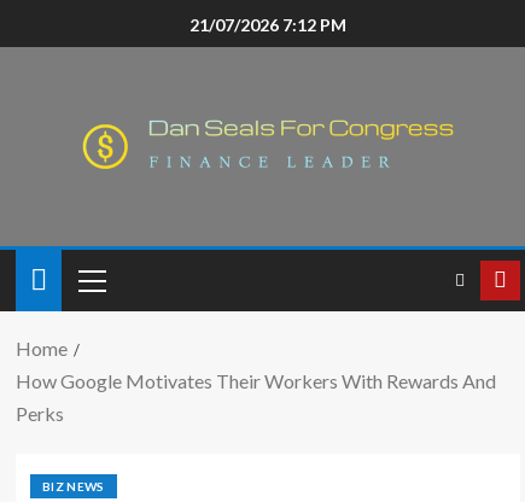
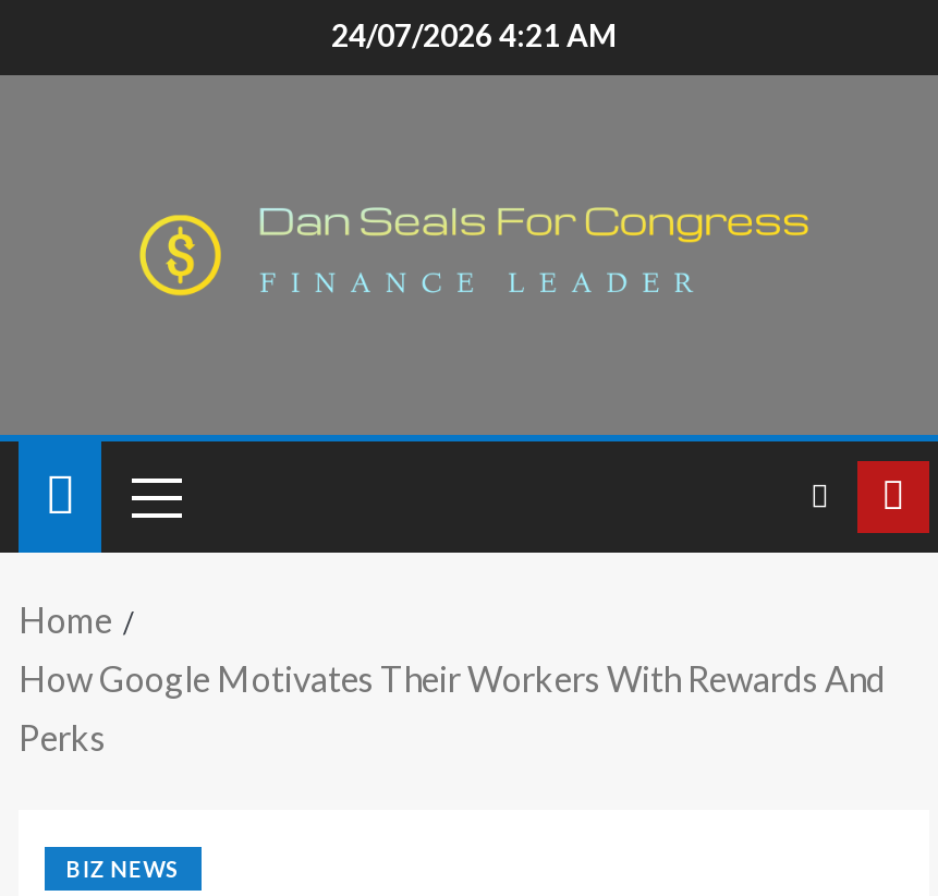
- 21/07/2026 7:12 PM
+ 24/07/2026 4:21 AM
